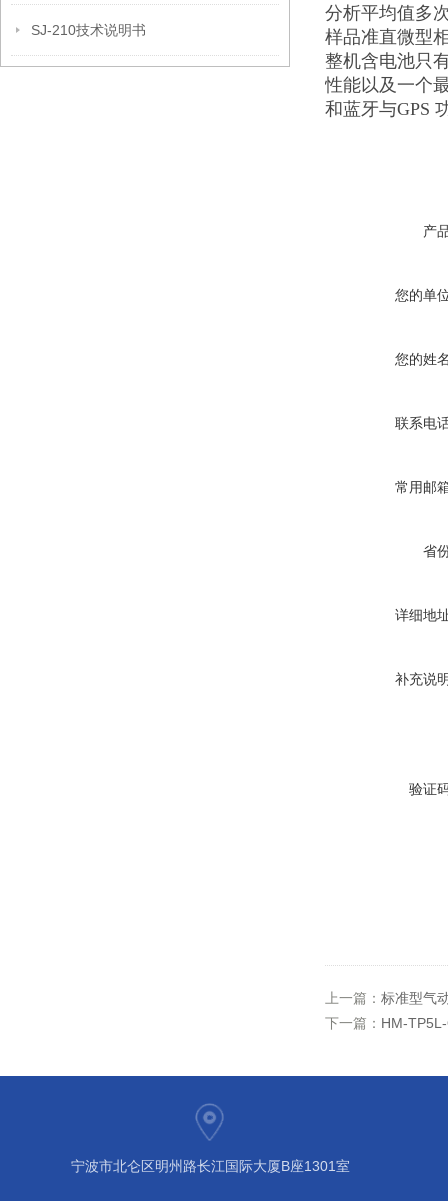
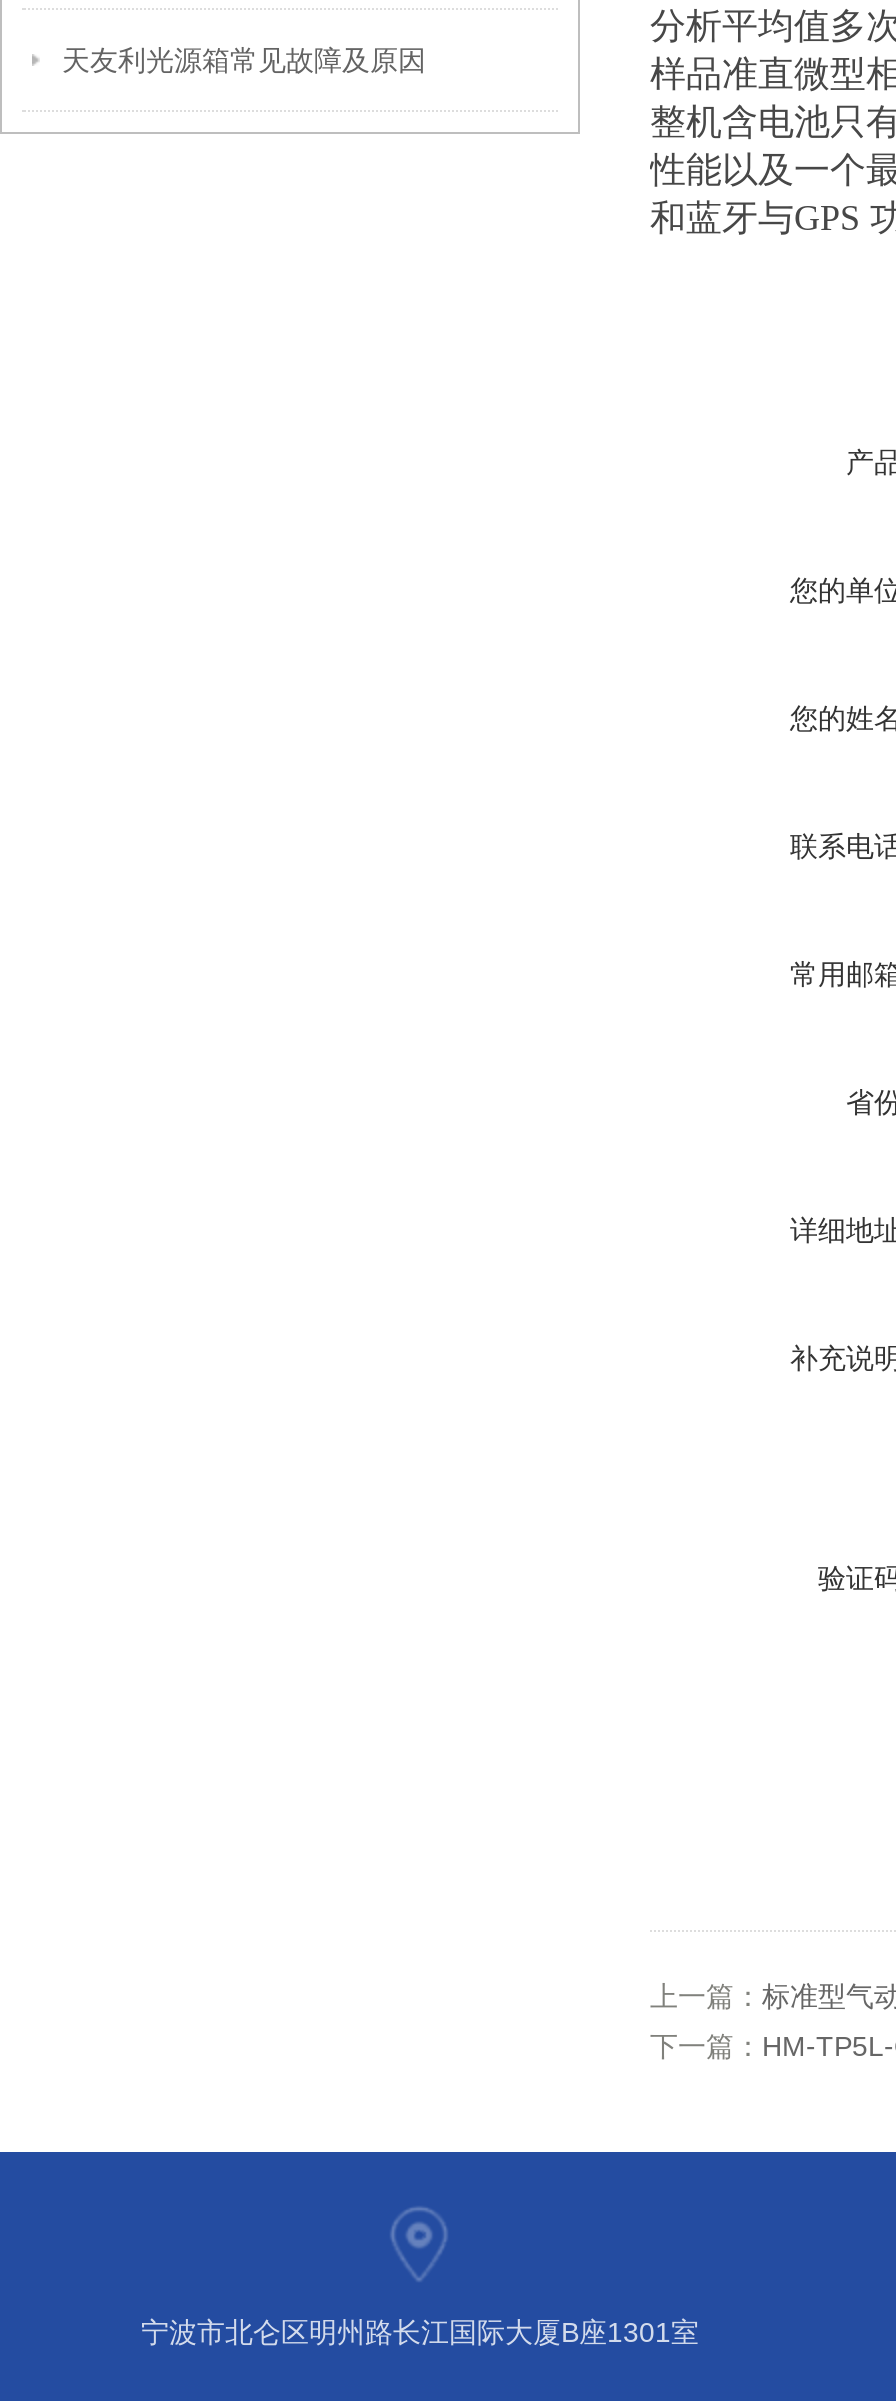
- SJ-210技术说明书
+ 天友利光源箱常见故障及原因
